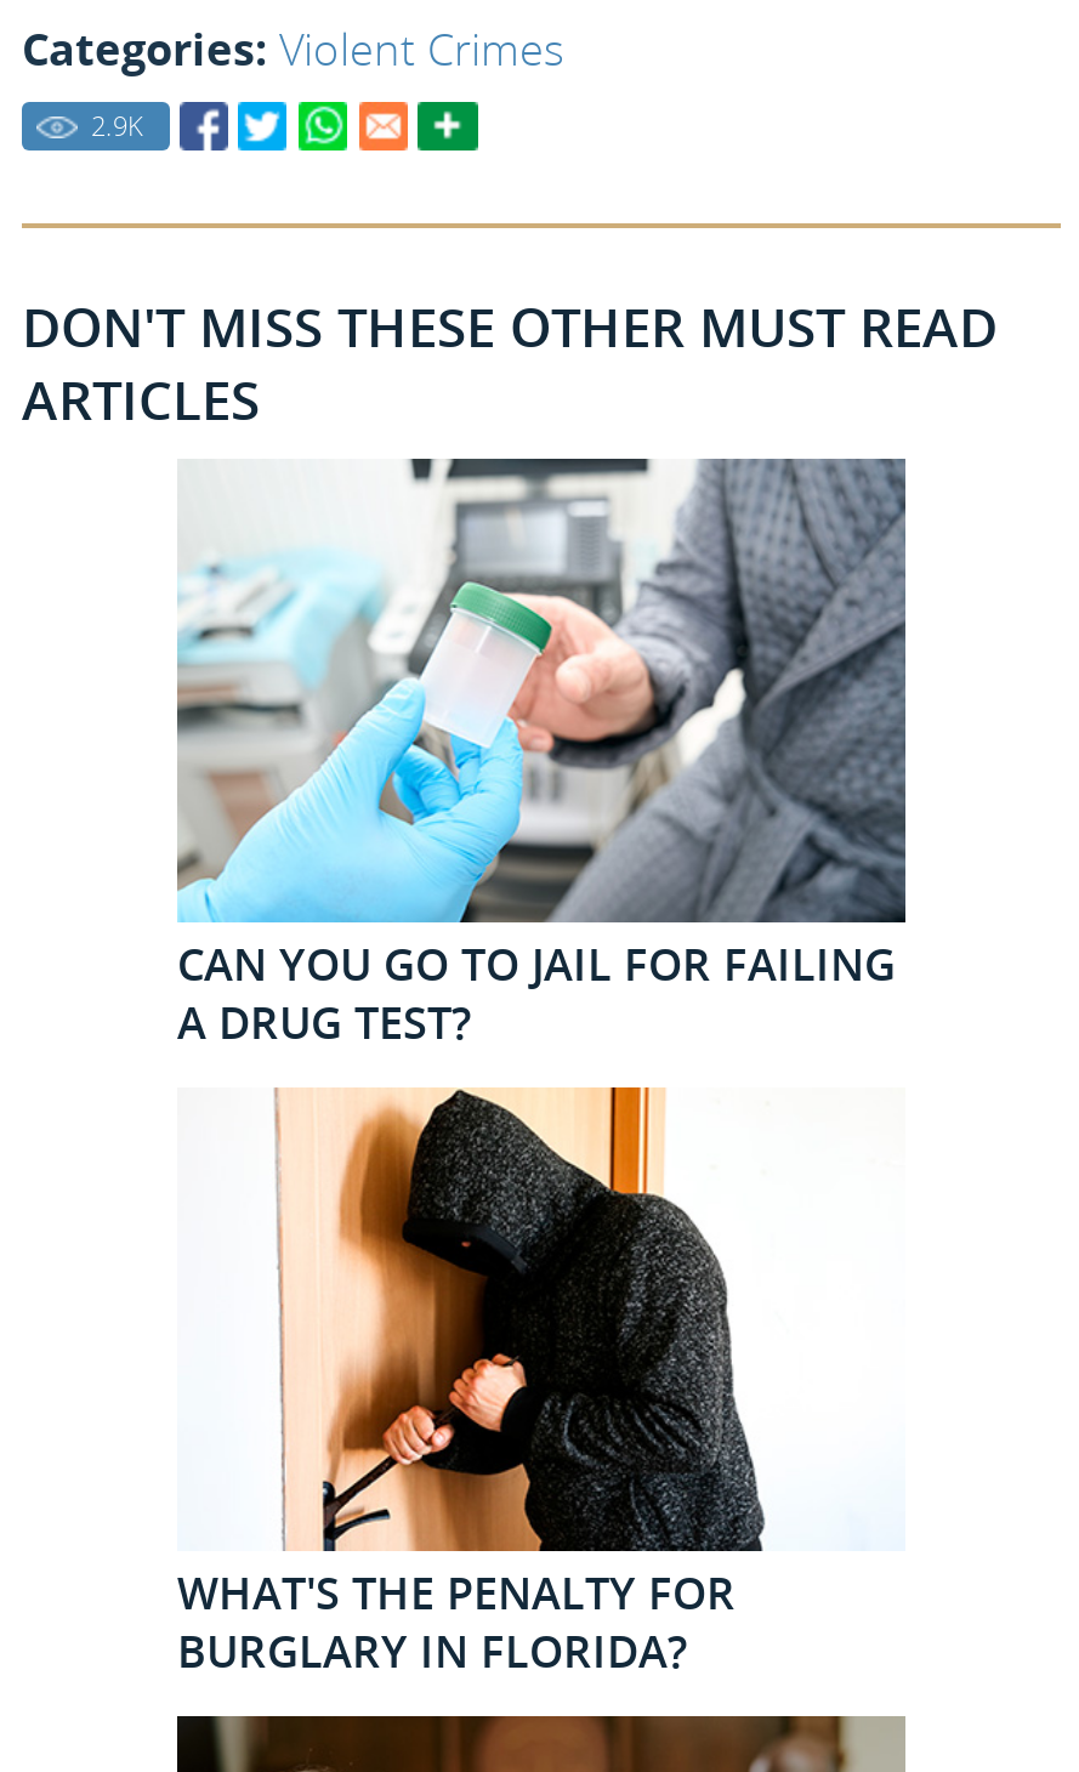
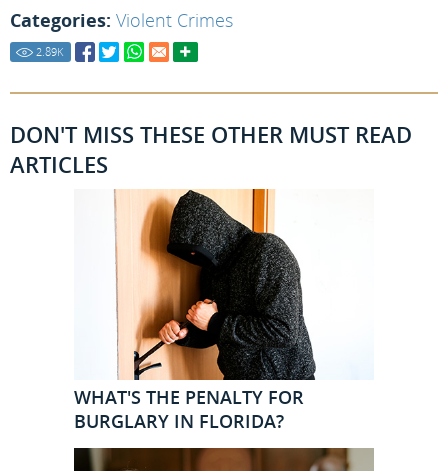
- 2.9K
+ 2.89K

- [image]
- CAN YOU GO TO JAIL FOR FAILING
- A DRUG TEST?
